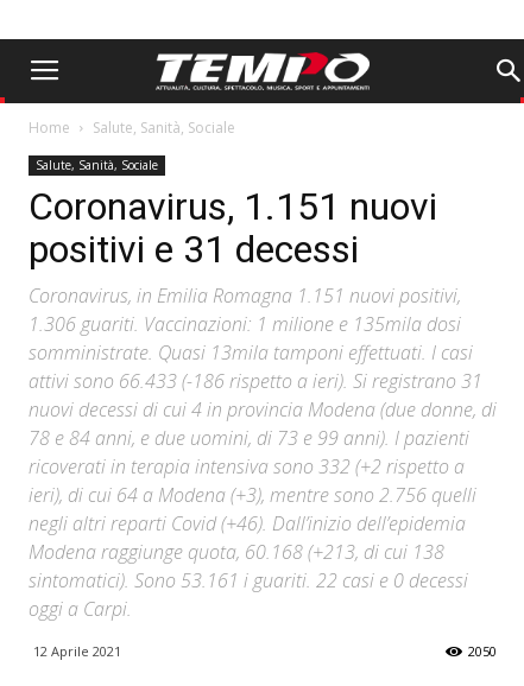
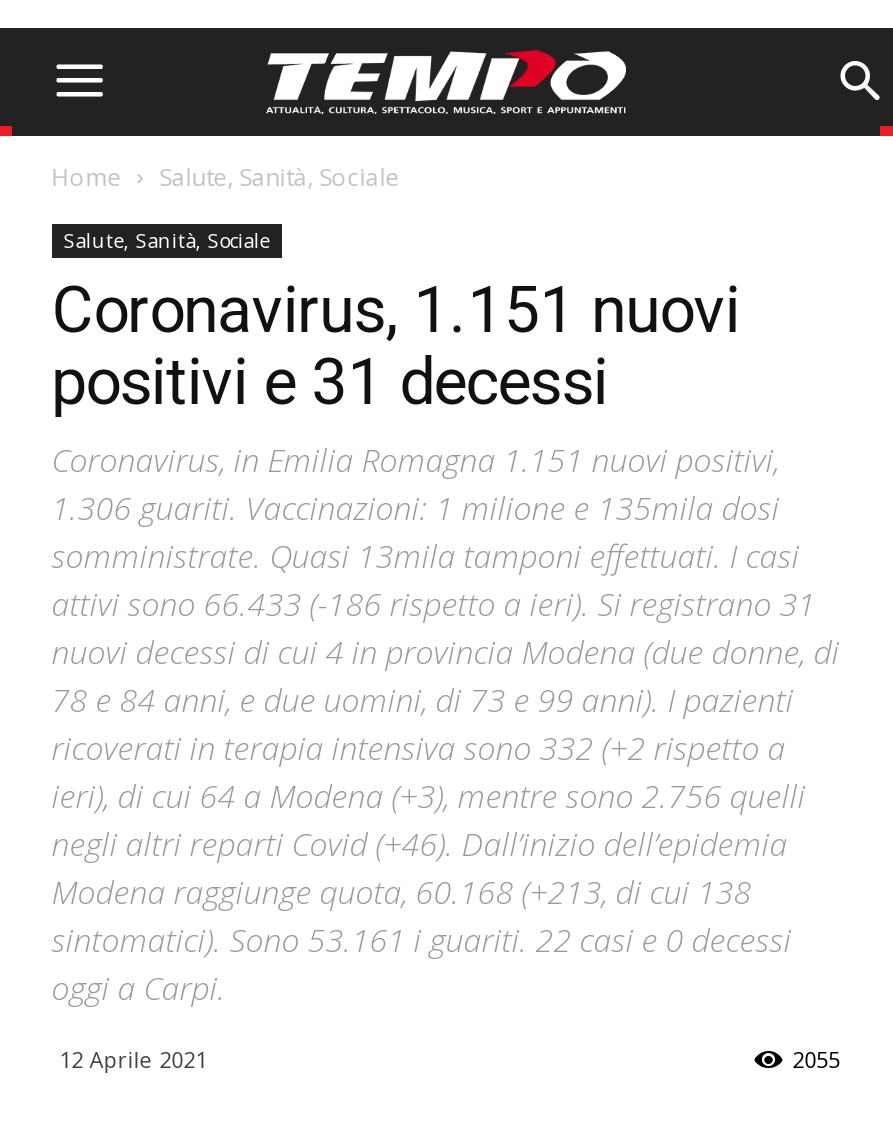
- 2050
+ 2055
